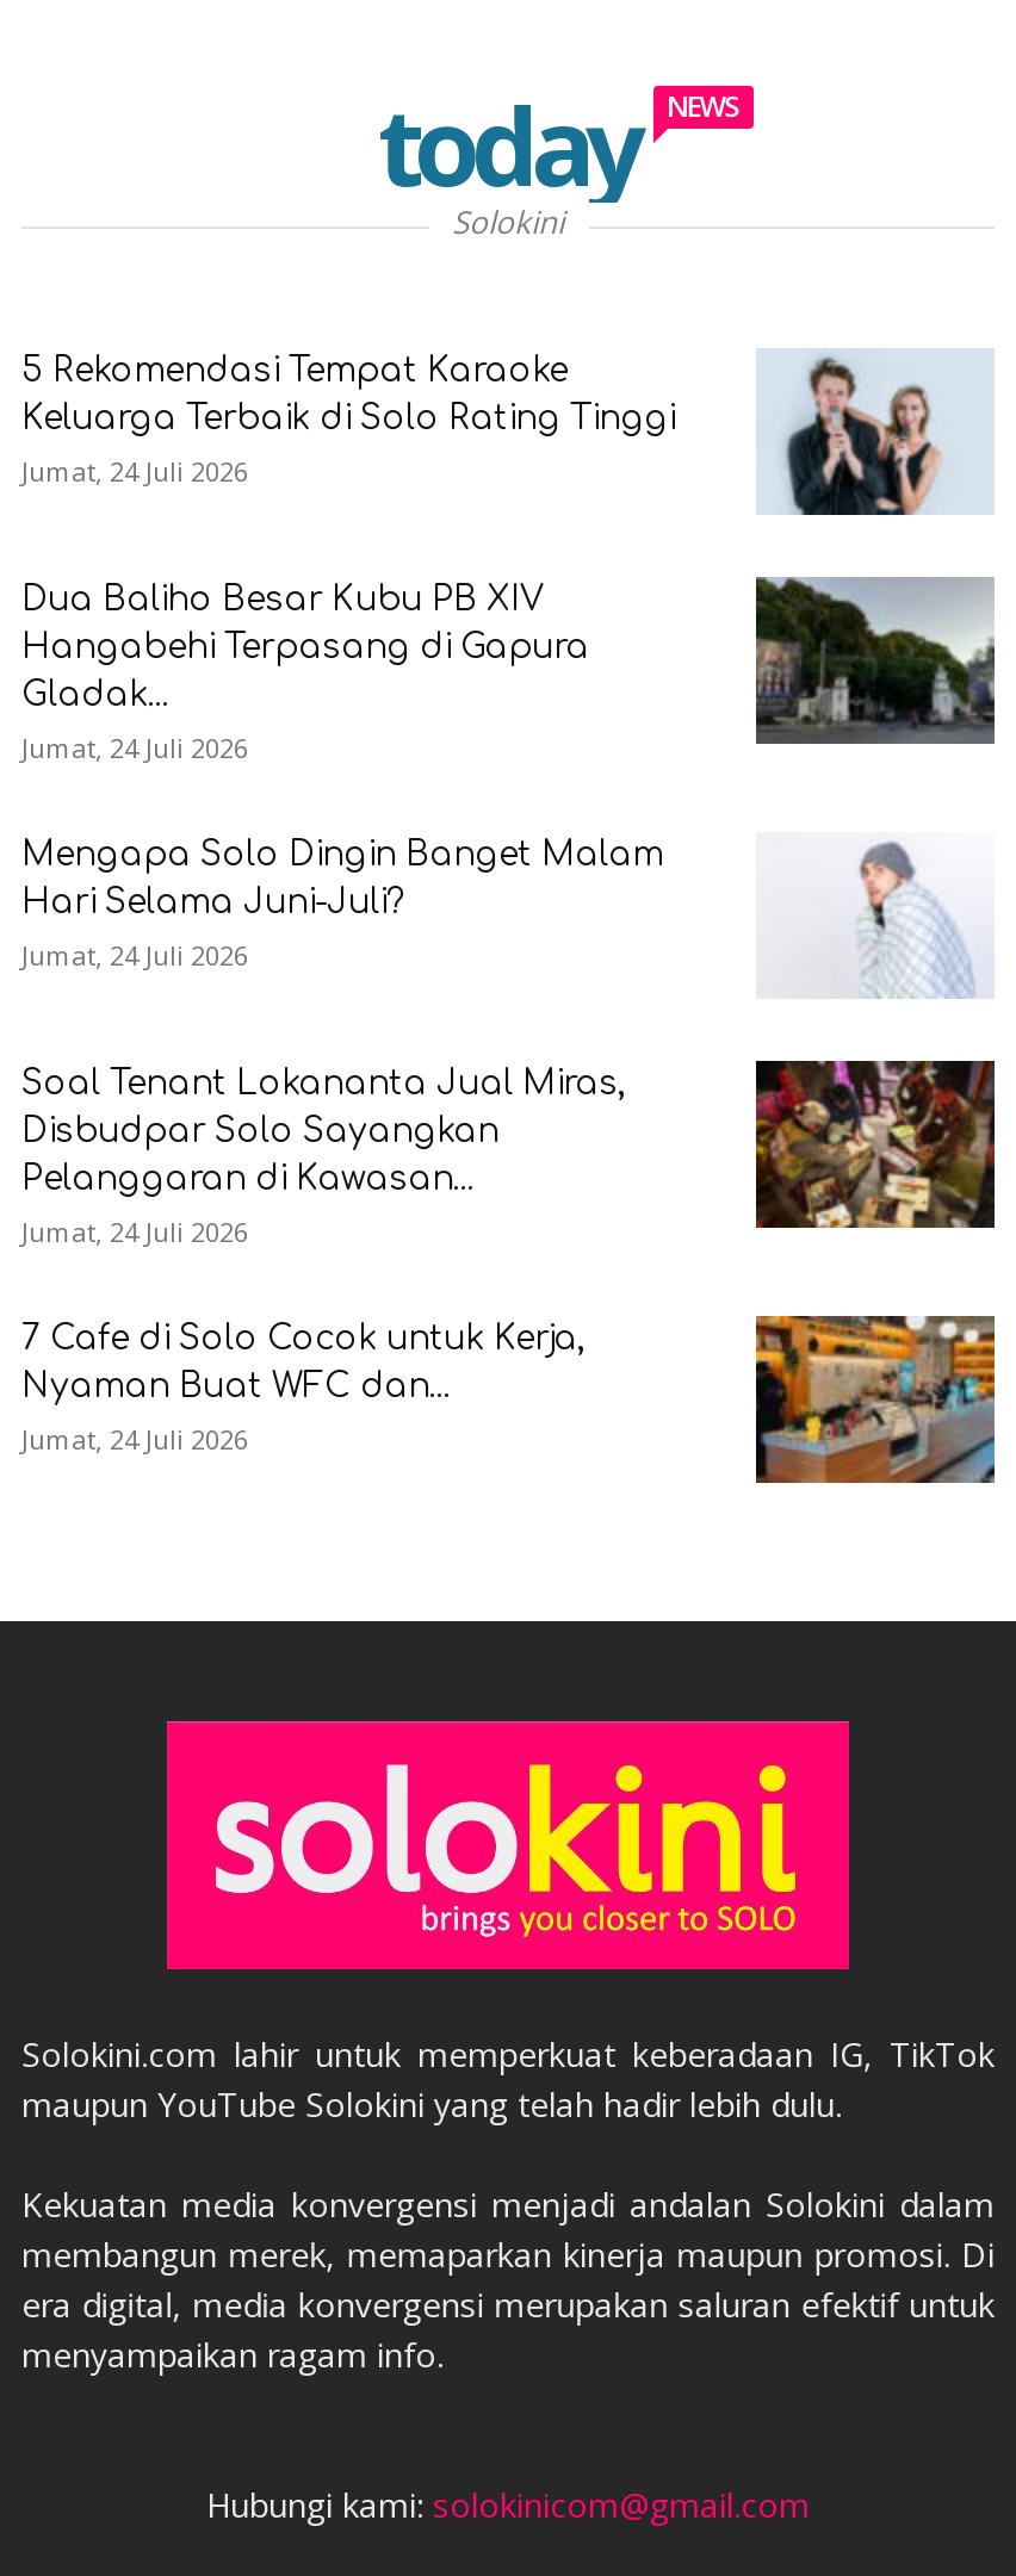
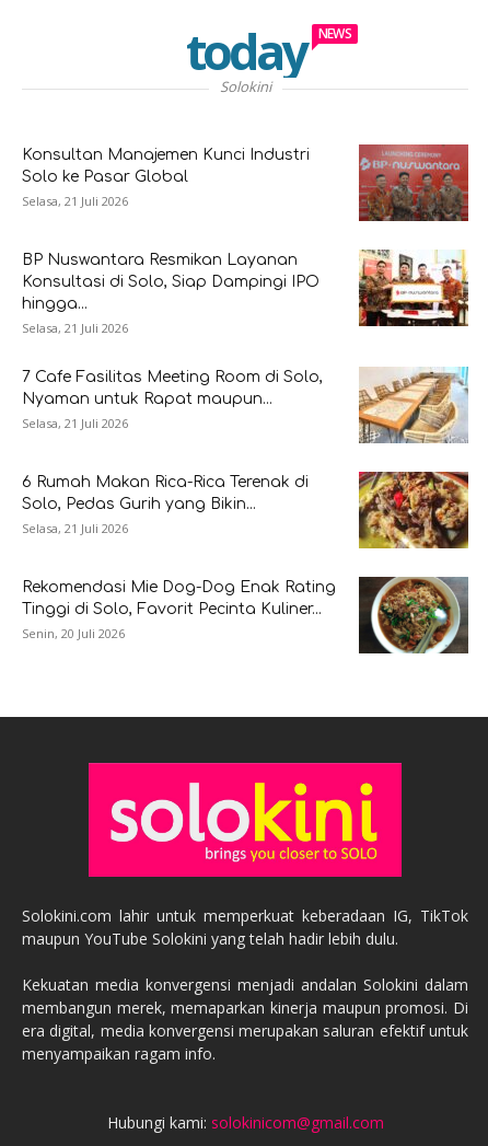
- 5 Rekomendasi Tempat Karaoke
- Keluarga Terbaik di Solo Rating Tinggi
+ Konsultan Manajemen Kunci Industri
+ Solo ke Pasar Global

- [image]
+ [image]

- Jumat, 24 Juli 2026
+ Selasa, 21 Juli 2026

- Dua Baliho Besar Kubu PB XIV
- Hangabehi Terpasang di Gapura
- Gladak...
+ BP Nuswantara Resmikan Layanan
+ Konsultasi di Solo, Siap Dampingi IPO
+ hingga...

- [image]
+ [image]

- Jumat, 24 Juli 2026
+ Selasa, 21 Juli 2026

- [image]
- Mengapa Solo Dingin Banget Malam
- Hari Selama Juni-Juli?
+ [image]
+ 7 Cafe Fasilitas Meeting Room di Solo,
+ Nyaman untuk Rapat maupun...

- Jumat, 24 Juli 2026
+ Selasa, 21 Juli 2026

- Soal Tenant Lokananta Jual Miras,
- Disbudpar Solo Sayangkan
- Pelanggaran di Kawasan...
+ 6 Rumah Makan Rica-Rica Terenak di
+ Solo, Pedas Gurih yang Bikin...

- [image]
+ [image]

- Jumat, 24 Juli 2026
+ Selasa, 21 Juli 2026

- 7 Cafe di Solo Cocok untuk Kerja,
- Nyaman Buat WFC dan...
+ Rekomendasi Mie Dog-Dog Enak Rating
+ Tinggi di Solo, Favorit Pecinta Kuliner...

- [image]
+ [image]

- Jumat, 24 Juli 2026
+ Senin, 20 Juli 2026
